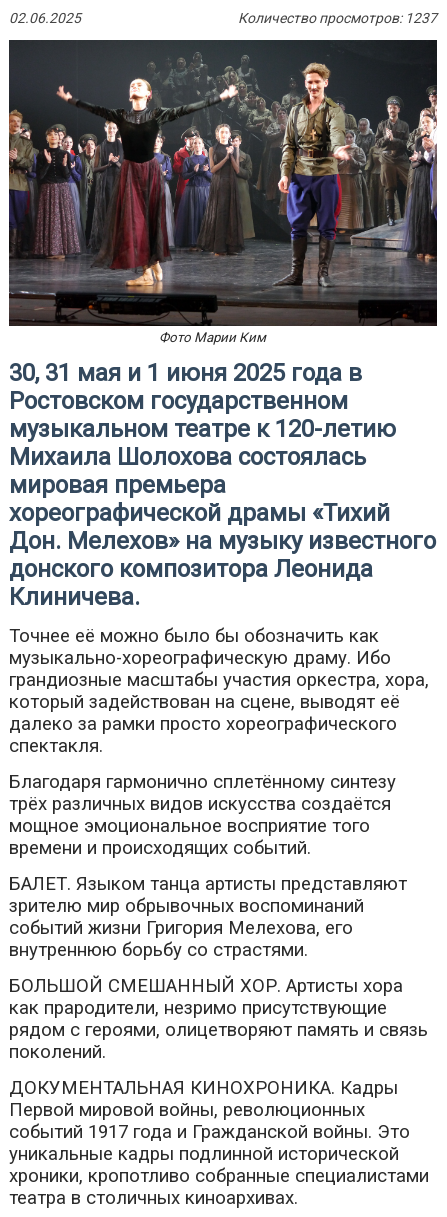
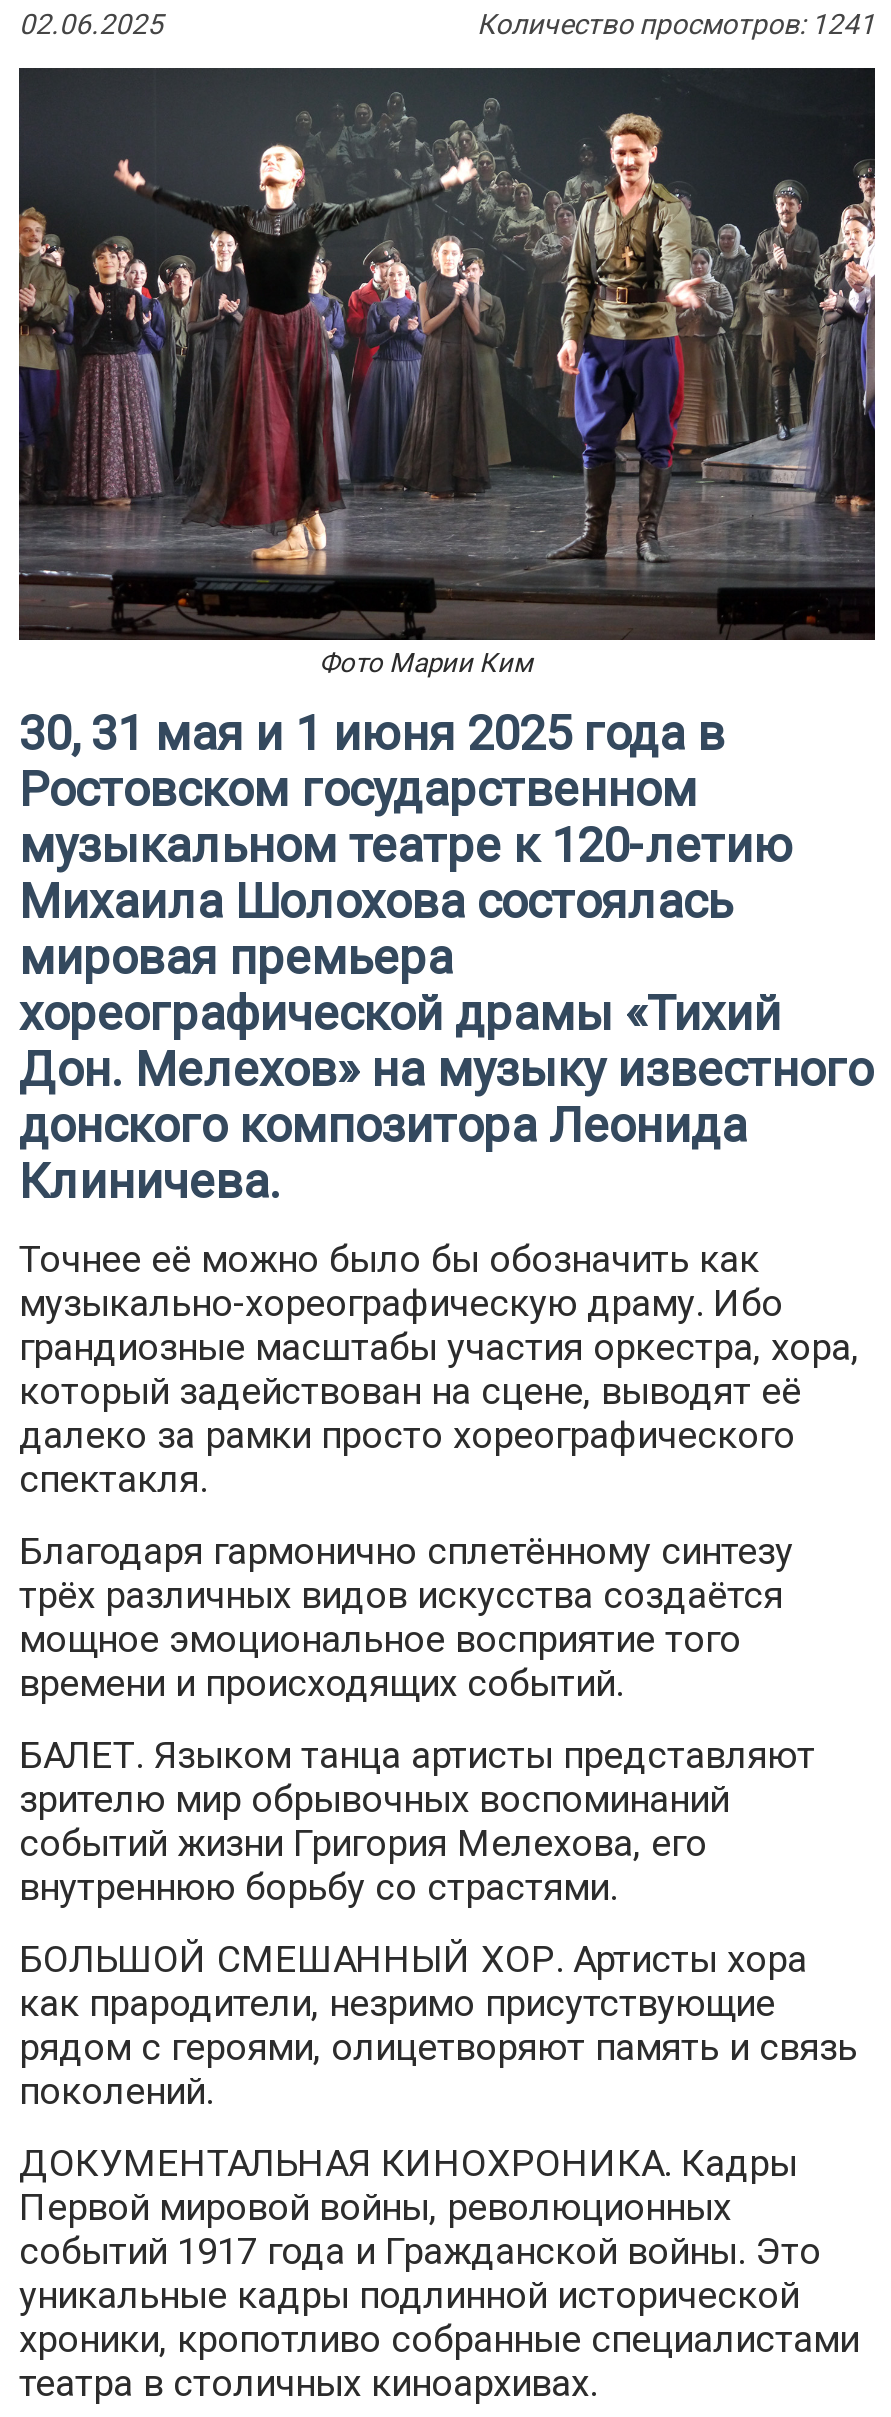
- Количество просмотров: 1237
+ Количество просмотров: 1241
